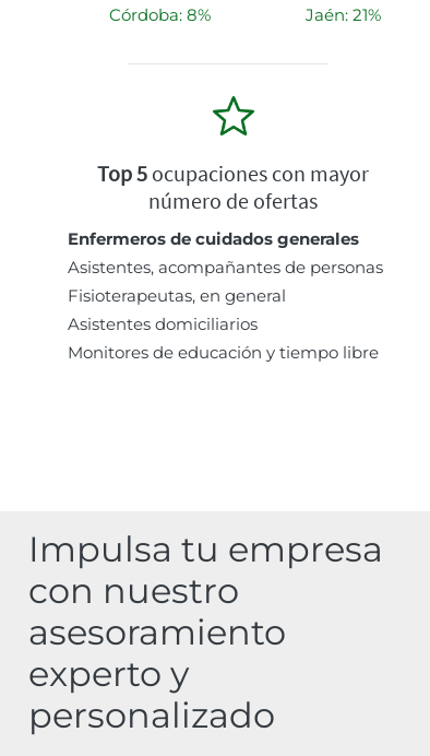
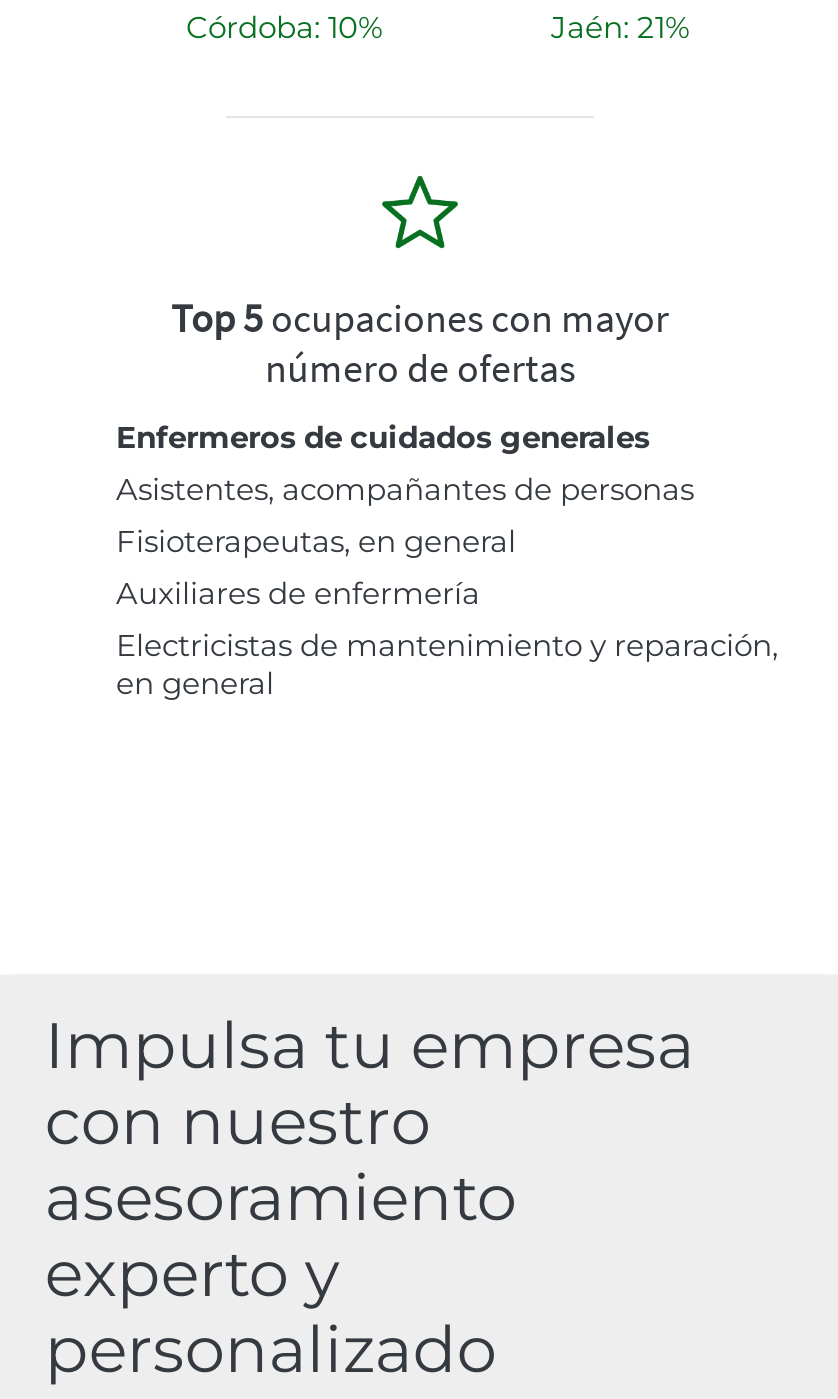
- Córdoba: 8%
+ Córdoba: 10%

- Asistentes domiciliarios
- Monitores de educación y tiempo libre
+ Auxiliares de enfermería
+ Electricistas de mantenimiento y reparación,
+ en general
